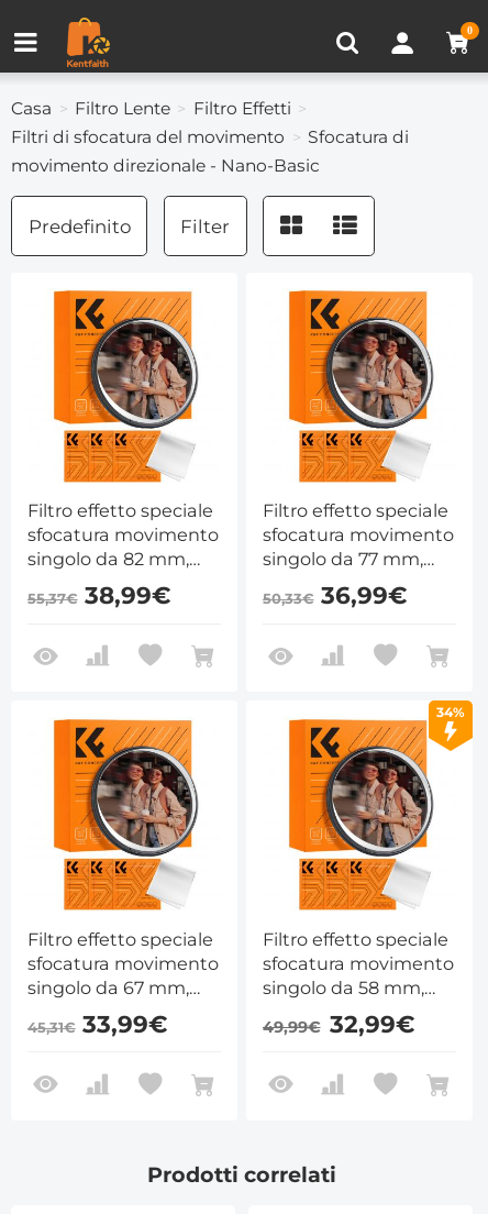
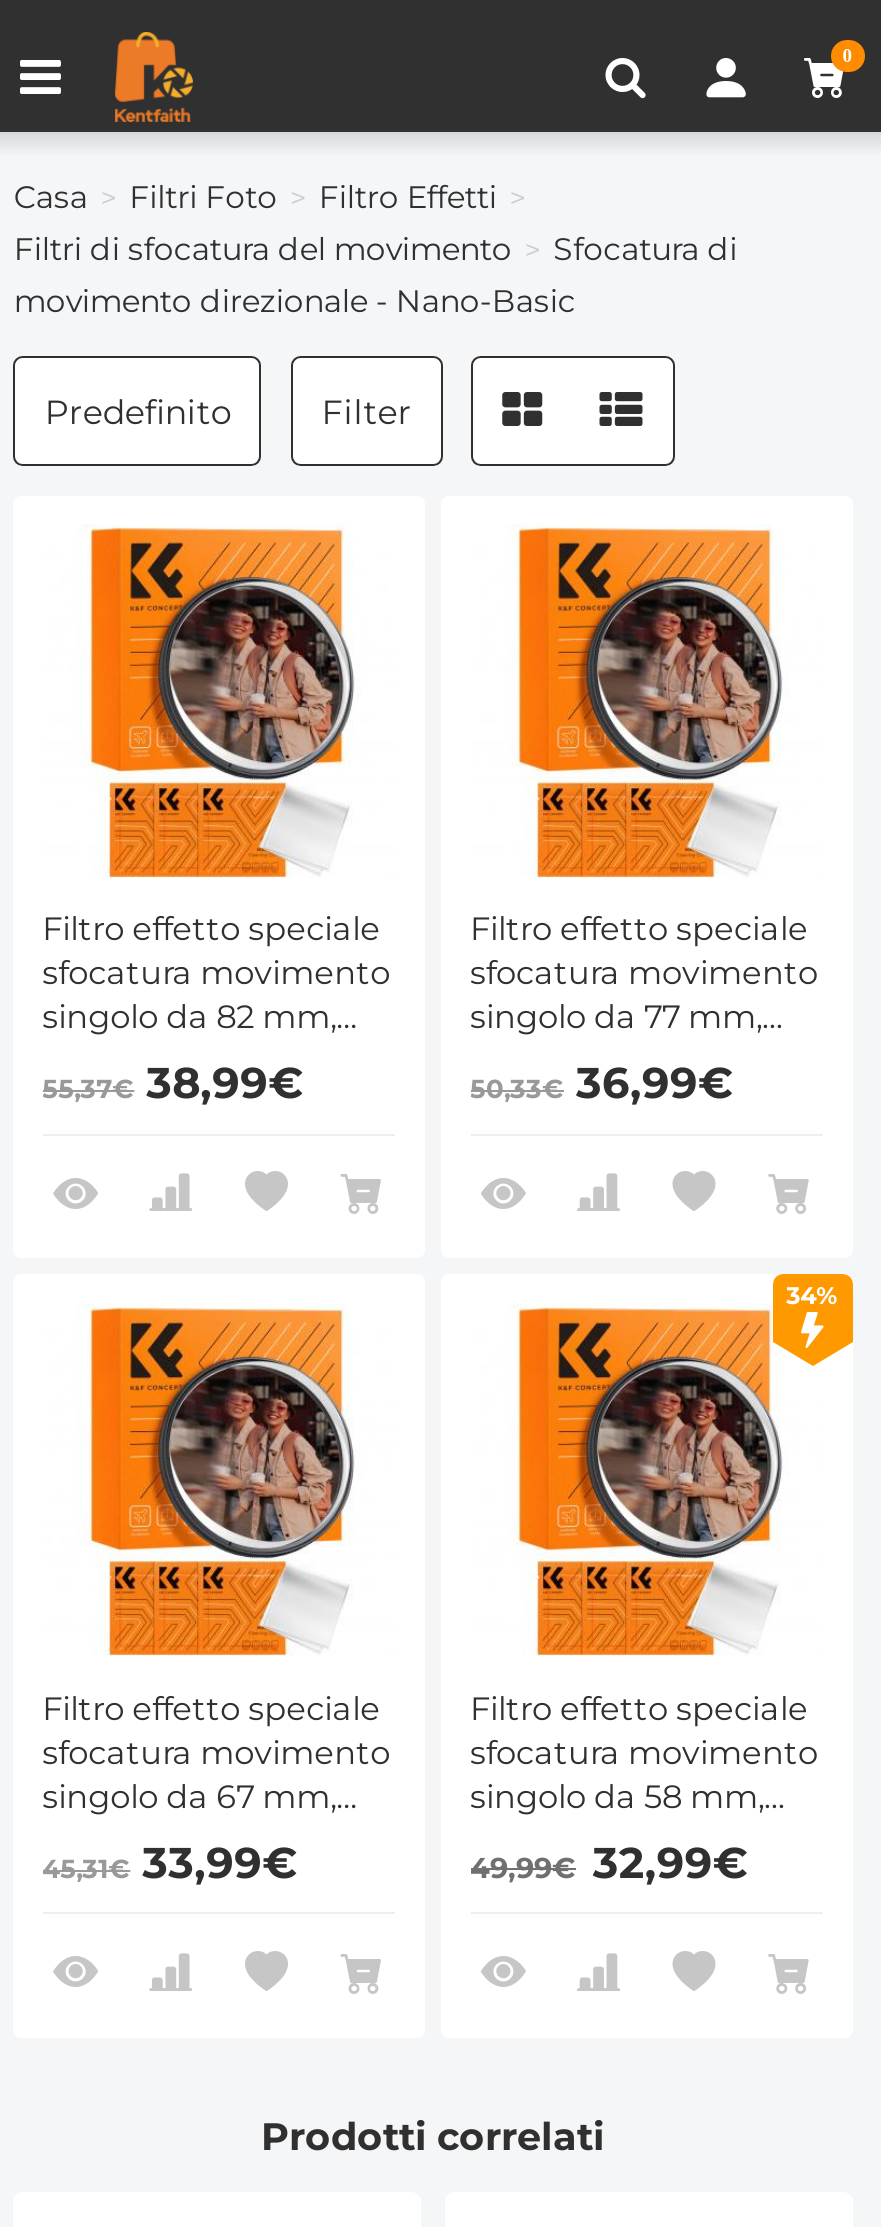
- Filtro Lente
+ Filtri Foto
